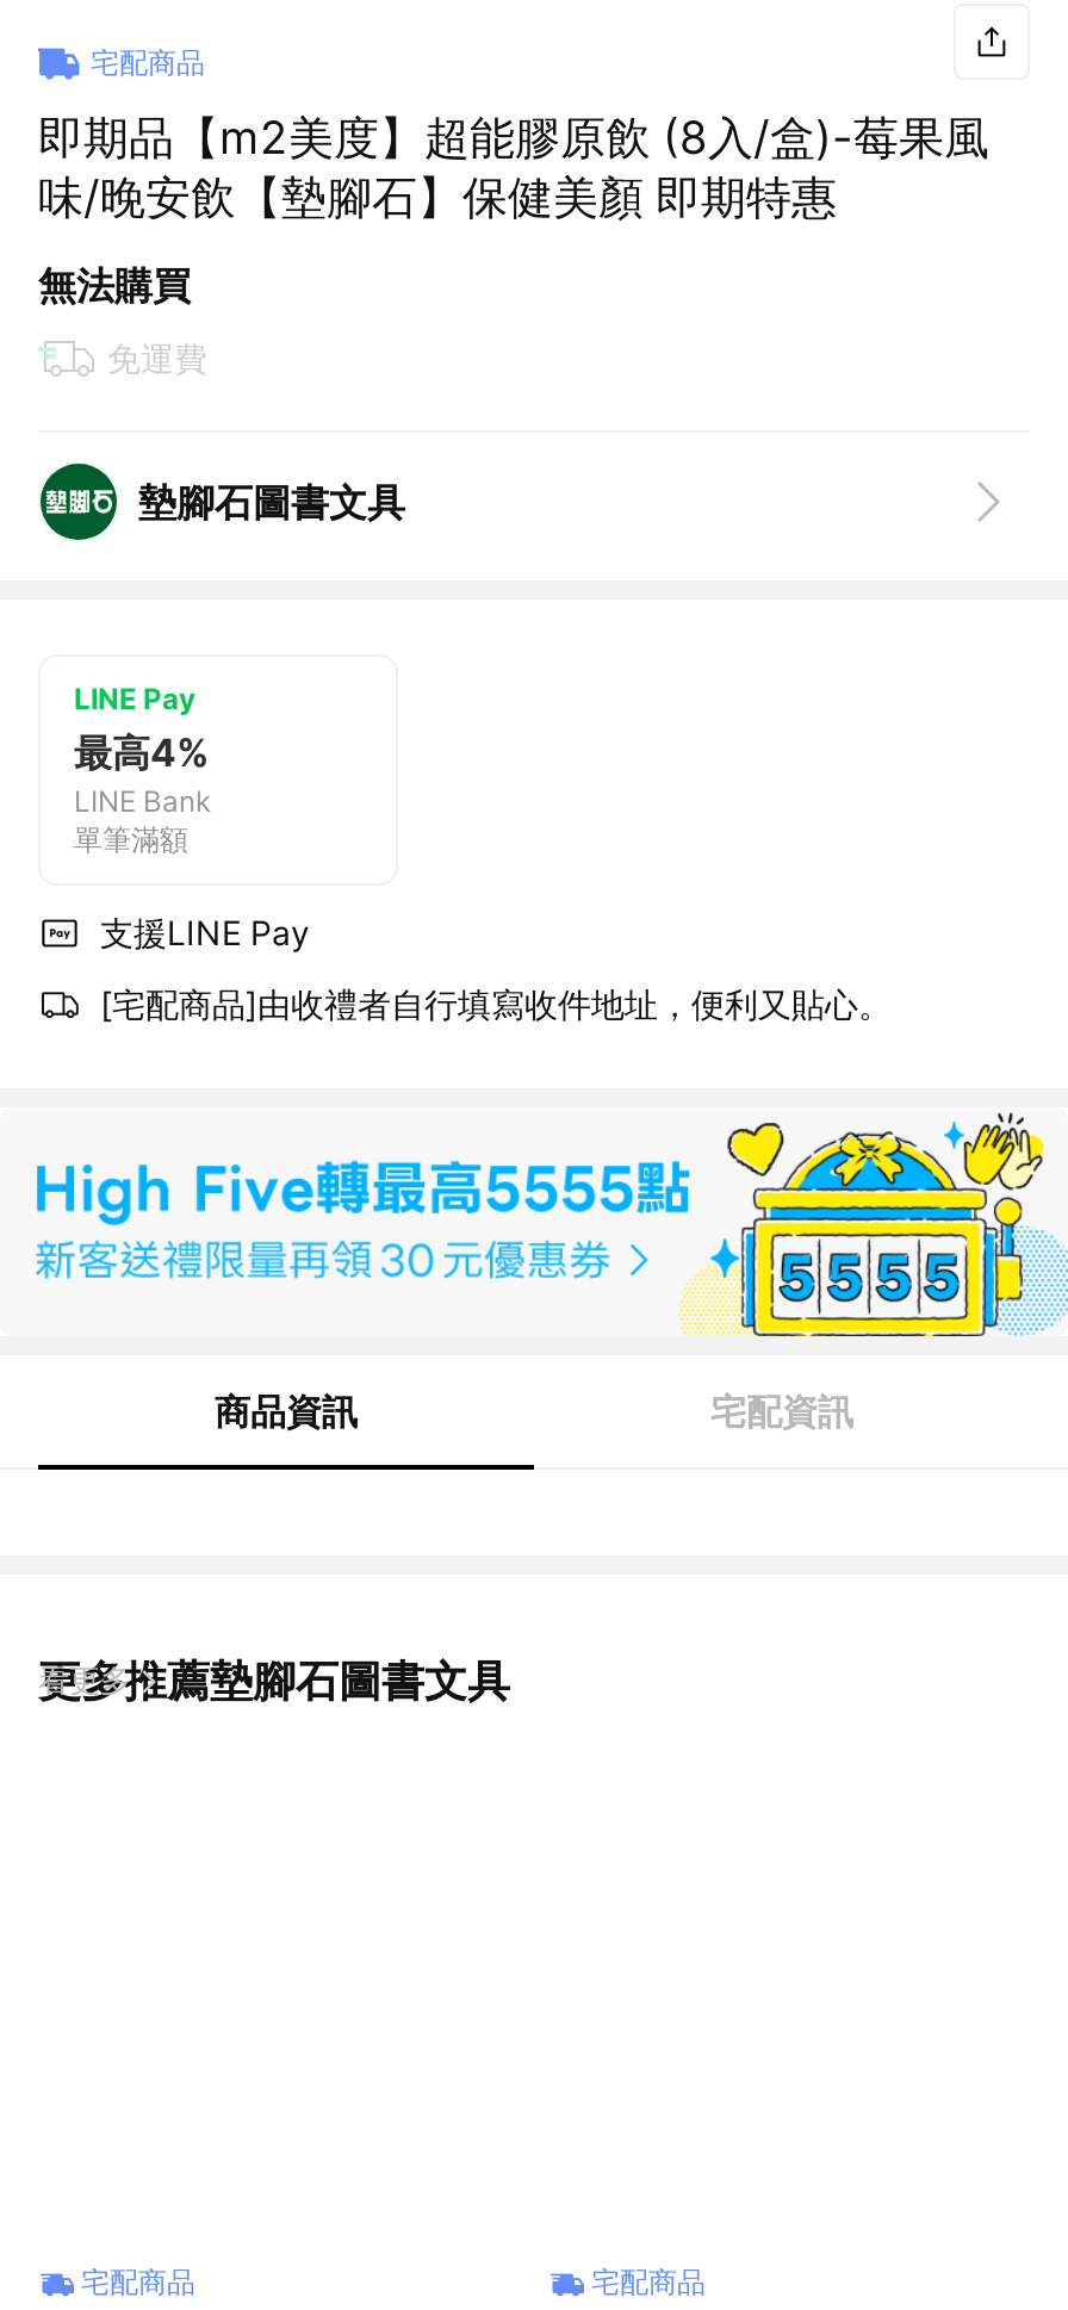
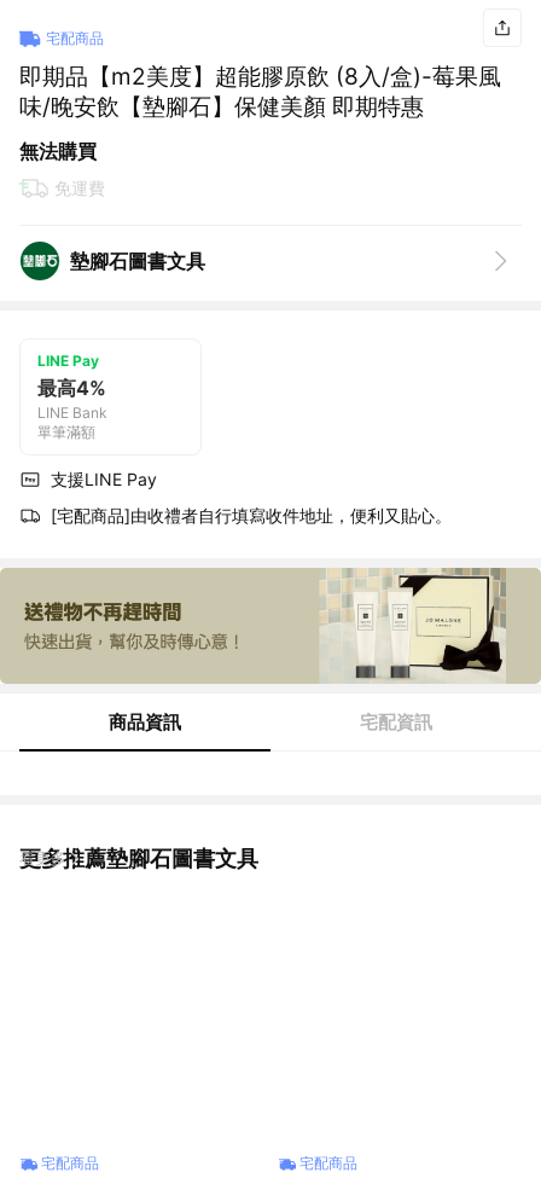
- [image]
+ [image]
